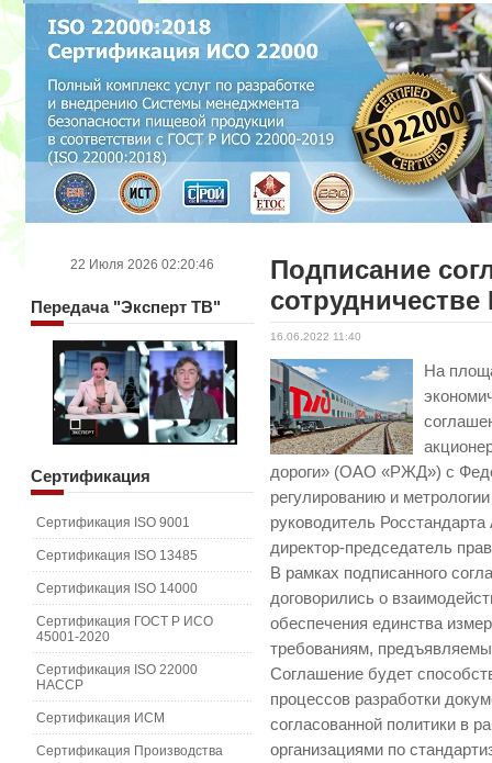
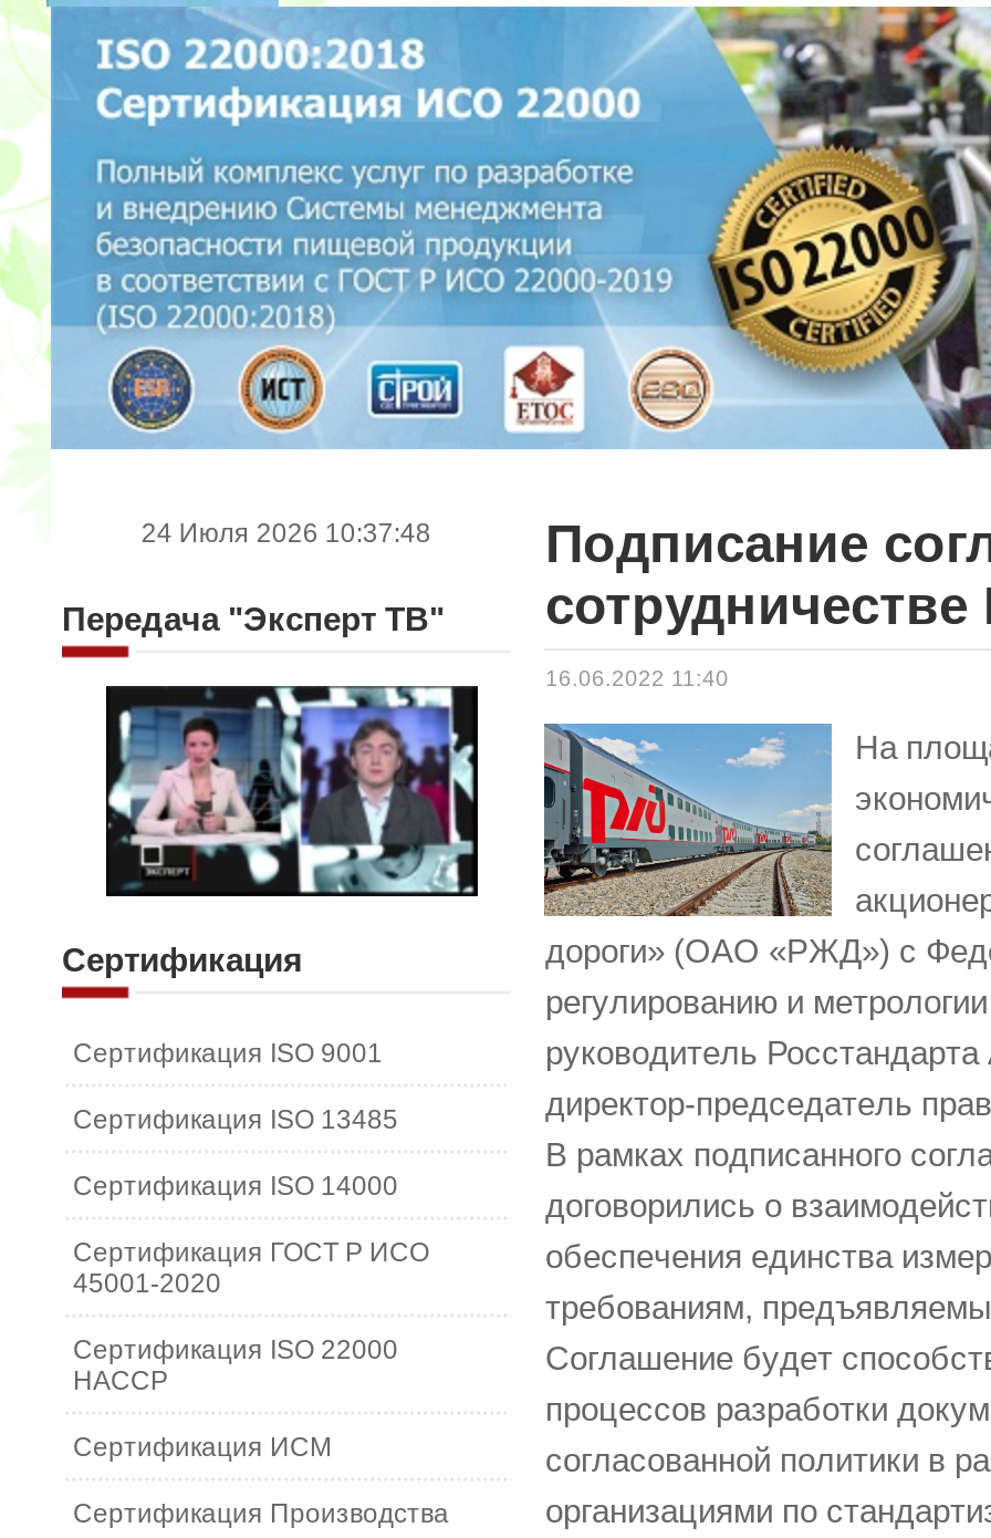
- 22 Июля 2026 02:20:46
+ 24 Июля 2026 10:37:48
